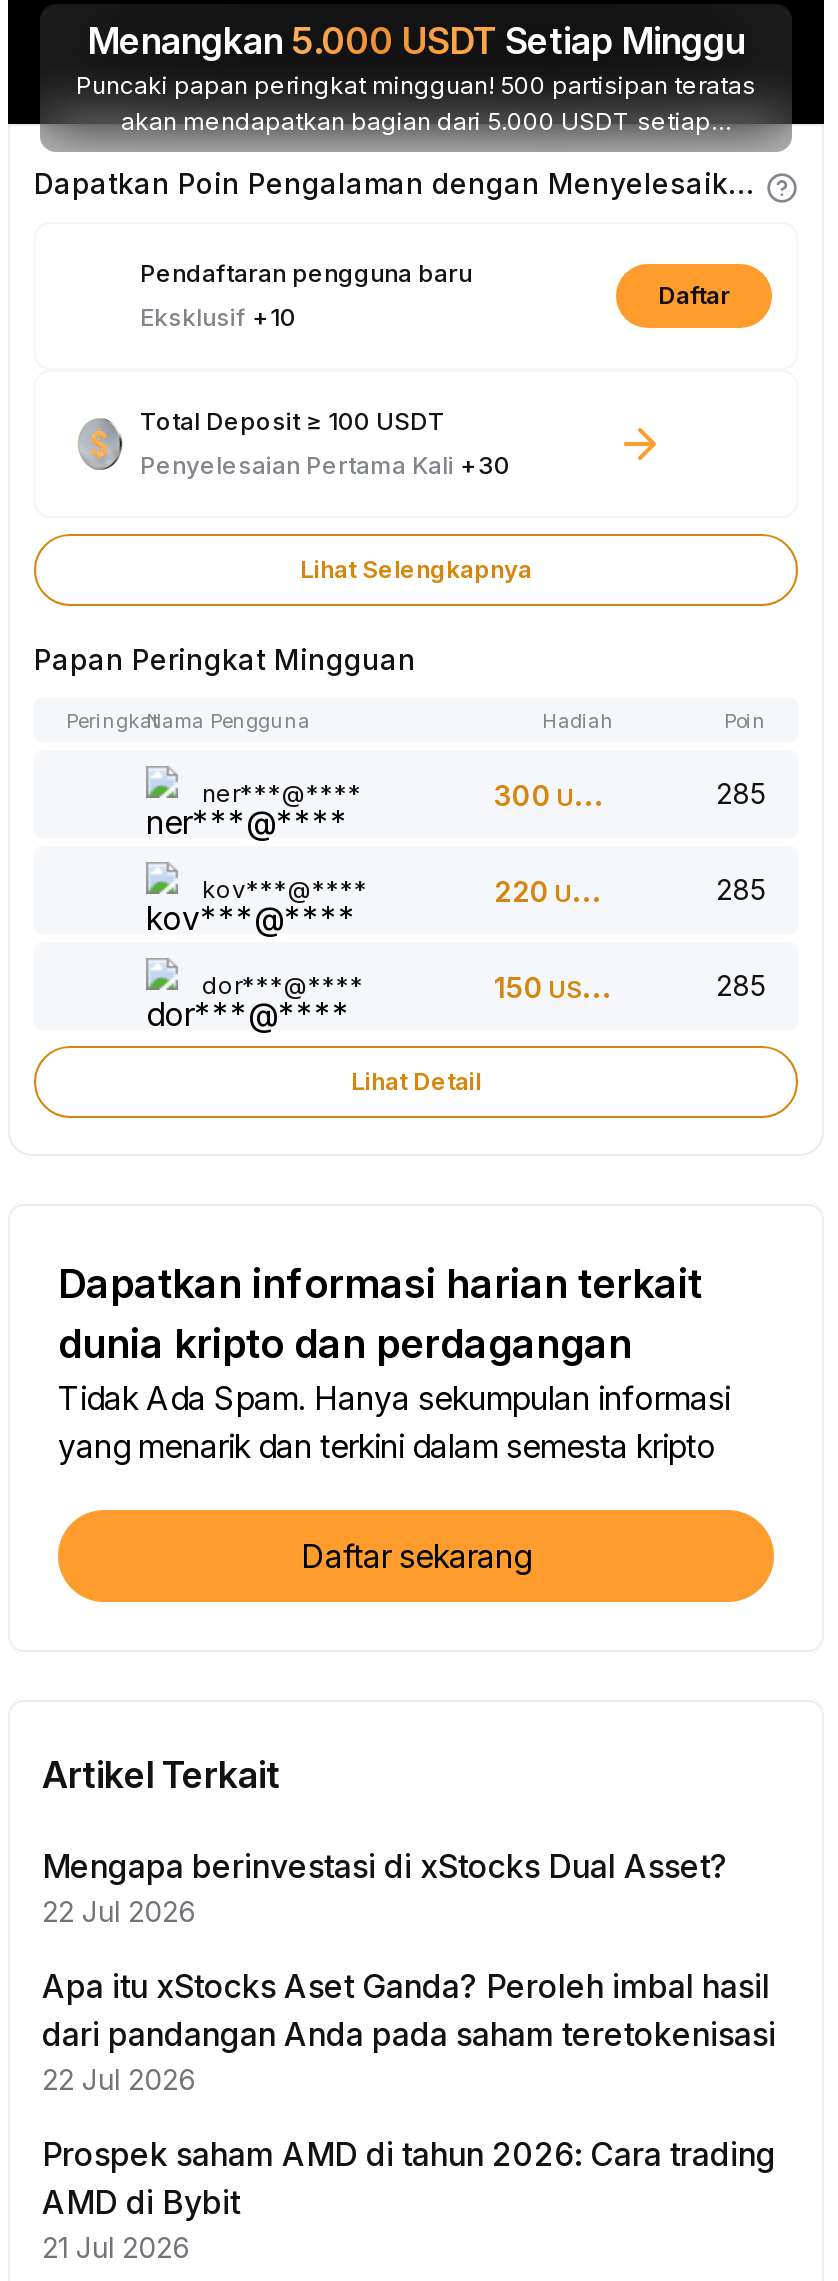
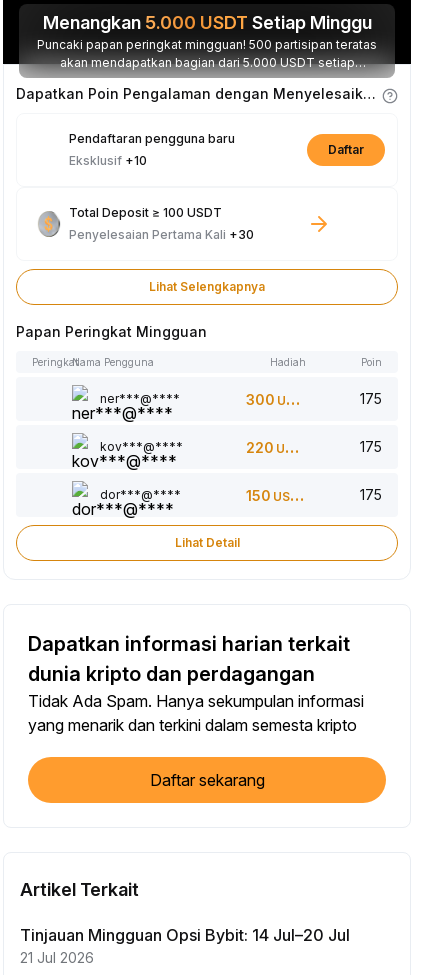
- 285
+ 175

- 285
+ 175

- 285
+ 175

- Mengapa berinvestasi di xStocks Dual Asset?
- 22 Jul 2026
- Apa itu xStocks Aset Ganda? Peroleh imbal hasil
- dari pandangan Anda pada saham teretokenisasi
- 22 Jul 2026
- Prospek saham AMD di tahun 2026: Cara trading
- AMD di Bybit
+ Tinjauan Mingguan Opsi Bybit: 14 Jul–20 Jul
